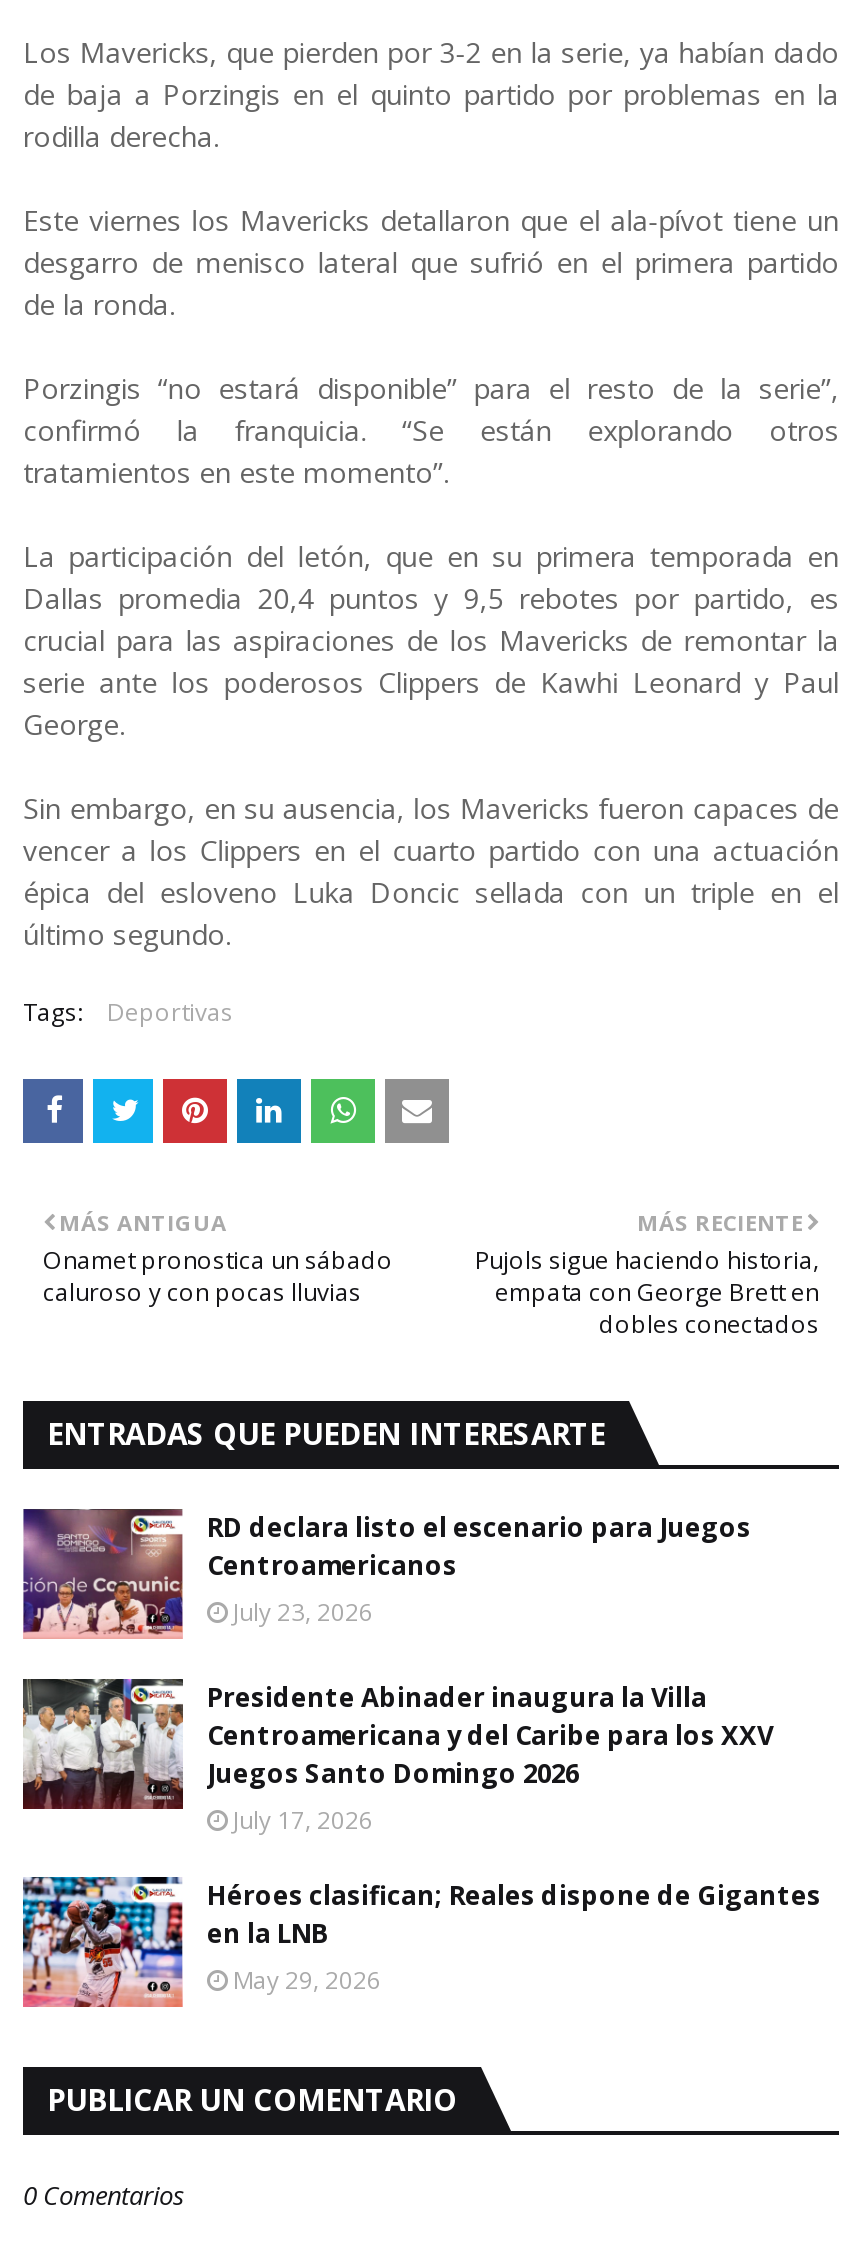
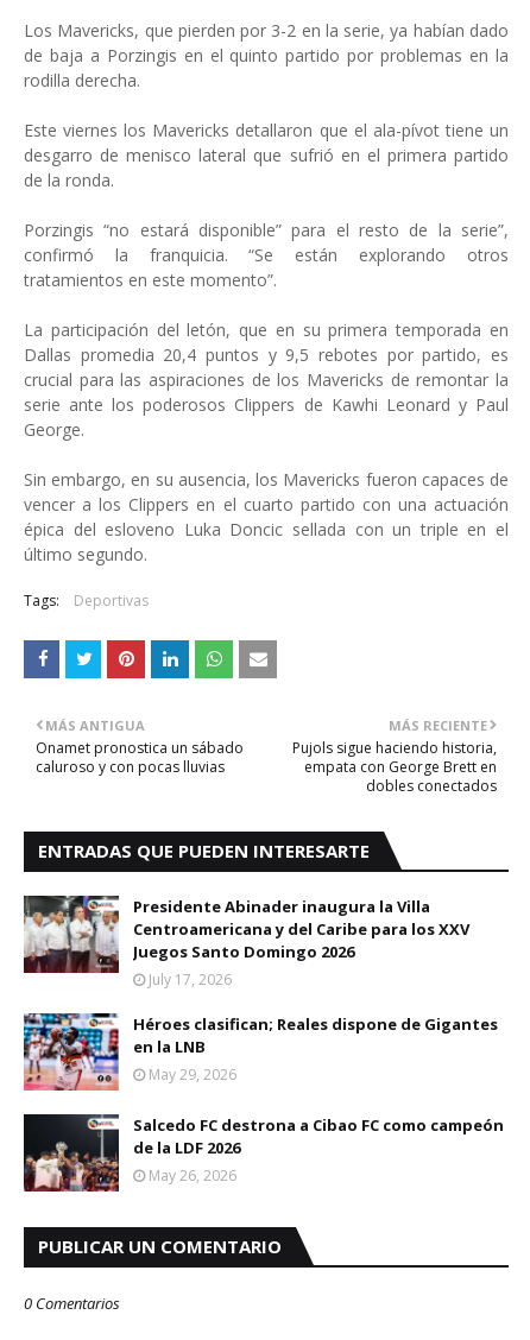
- [image]
- RD declara listo el escenario para Juegos
- Centroamericanos
- July 23, 2026

moved up: [image] | Presidente Abinader inaugura la Villa | Centroamericana y del Caribe para los XXV | Juegos Santo Domingo 2026 | July 17, 2026 | Héroes clasifican; Reales dispone de Gigantes | en la LNB | May 29, 2026

+ [image]
+ Salcedo FC destrona a Cibao FC como campeón
+ de la LDF 2026
+ May 26, 2026
